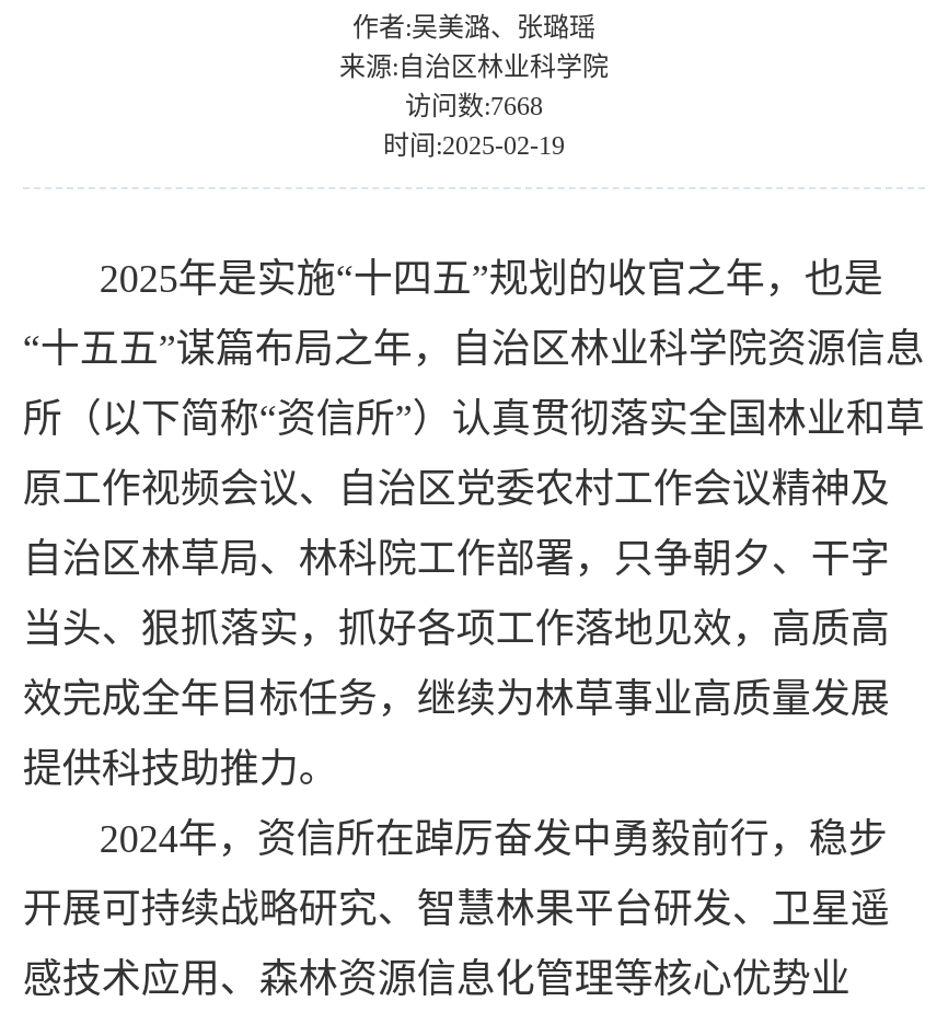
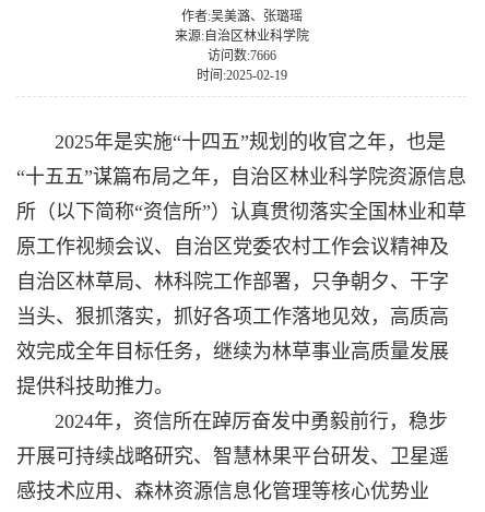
- 访问数:7668
+ 访问数:7666
